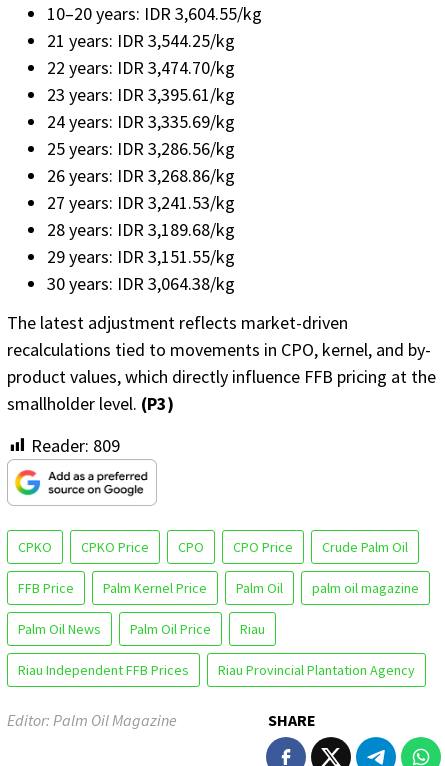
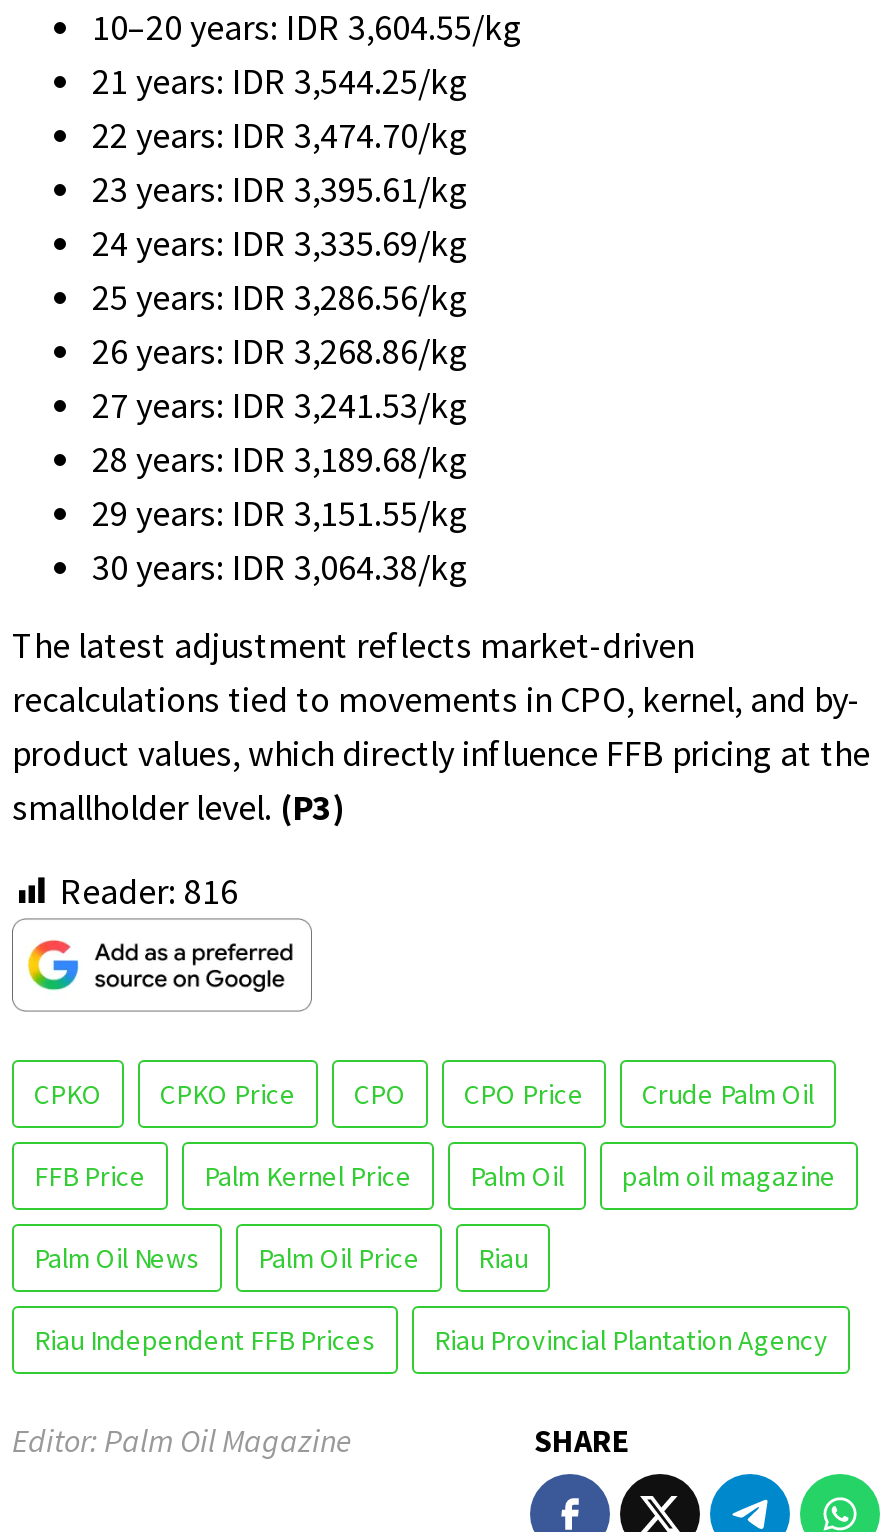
- Reader: 809
+ Reader: 816
